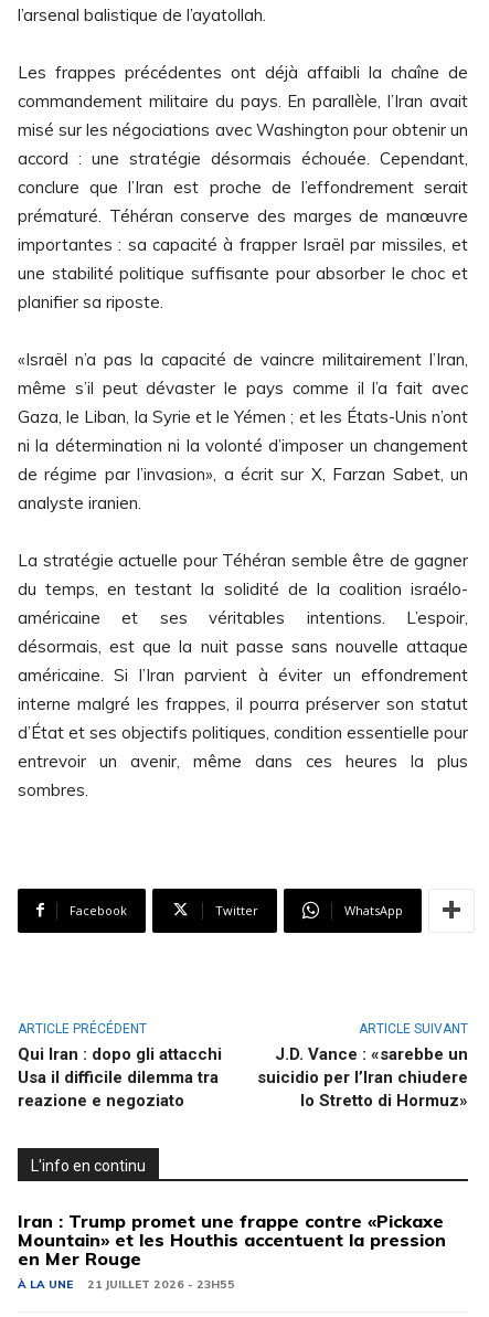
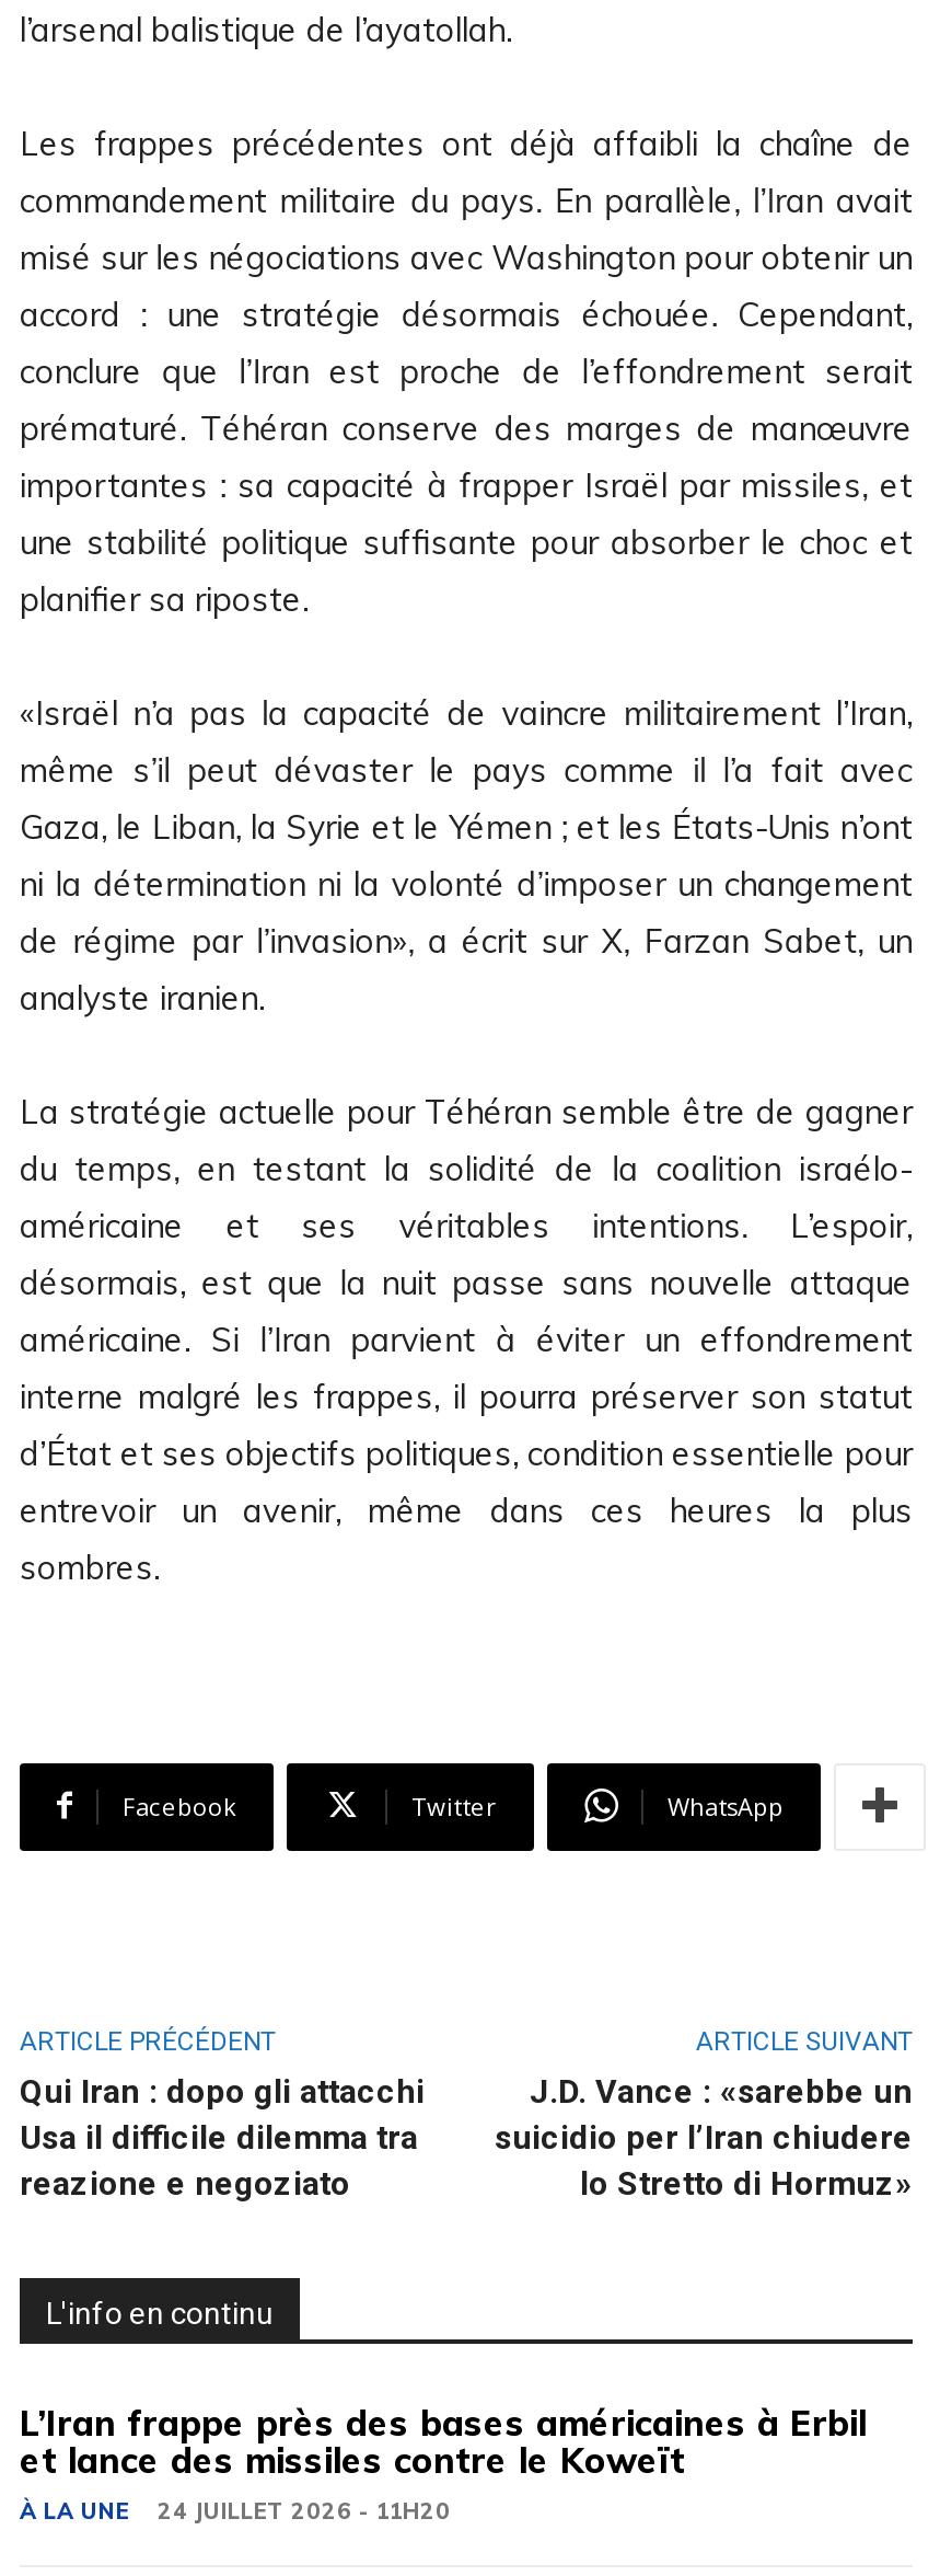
- Iran : Trump promet une frappe contre «Pickaxe
- Mountain» et les Houthis accentuent la pression
- en Mer Rouge
+ L’Iran frappe près des bases américaines à Erbil
+ et lance des missiles contre le Koweït

- À LA UNE 21 JUILLET 2026 - 23H55
+ À LA UNE 24 JUILLET 2026 - 11H20
